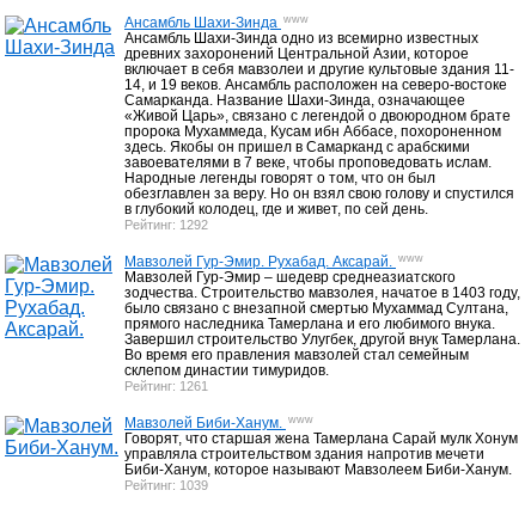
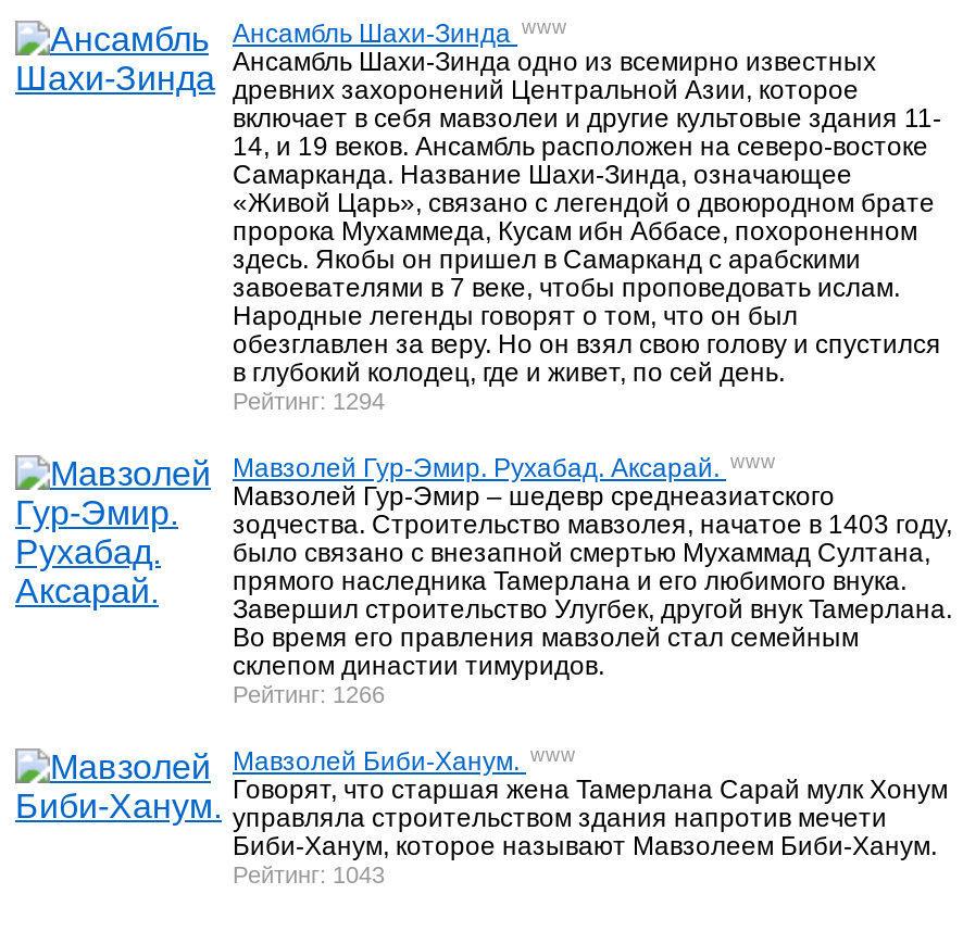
- Рейтинг: 1292
+ Рейтинг: 1294

- Рейтинг: 1261
+ Рейтинг: 1266

- Рейтинг: 1039
+ Рейтинг: 1043
